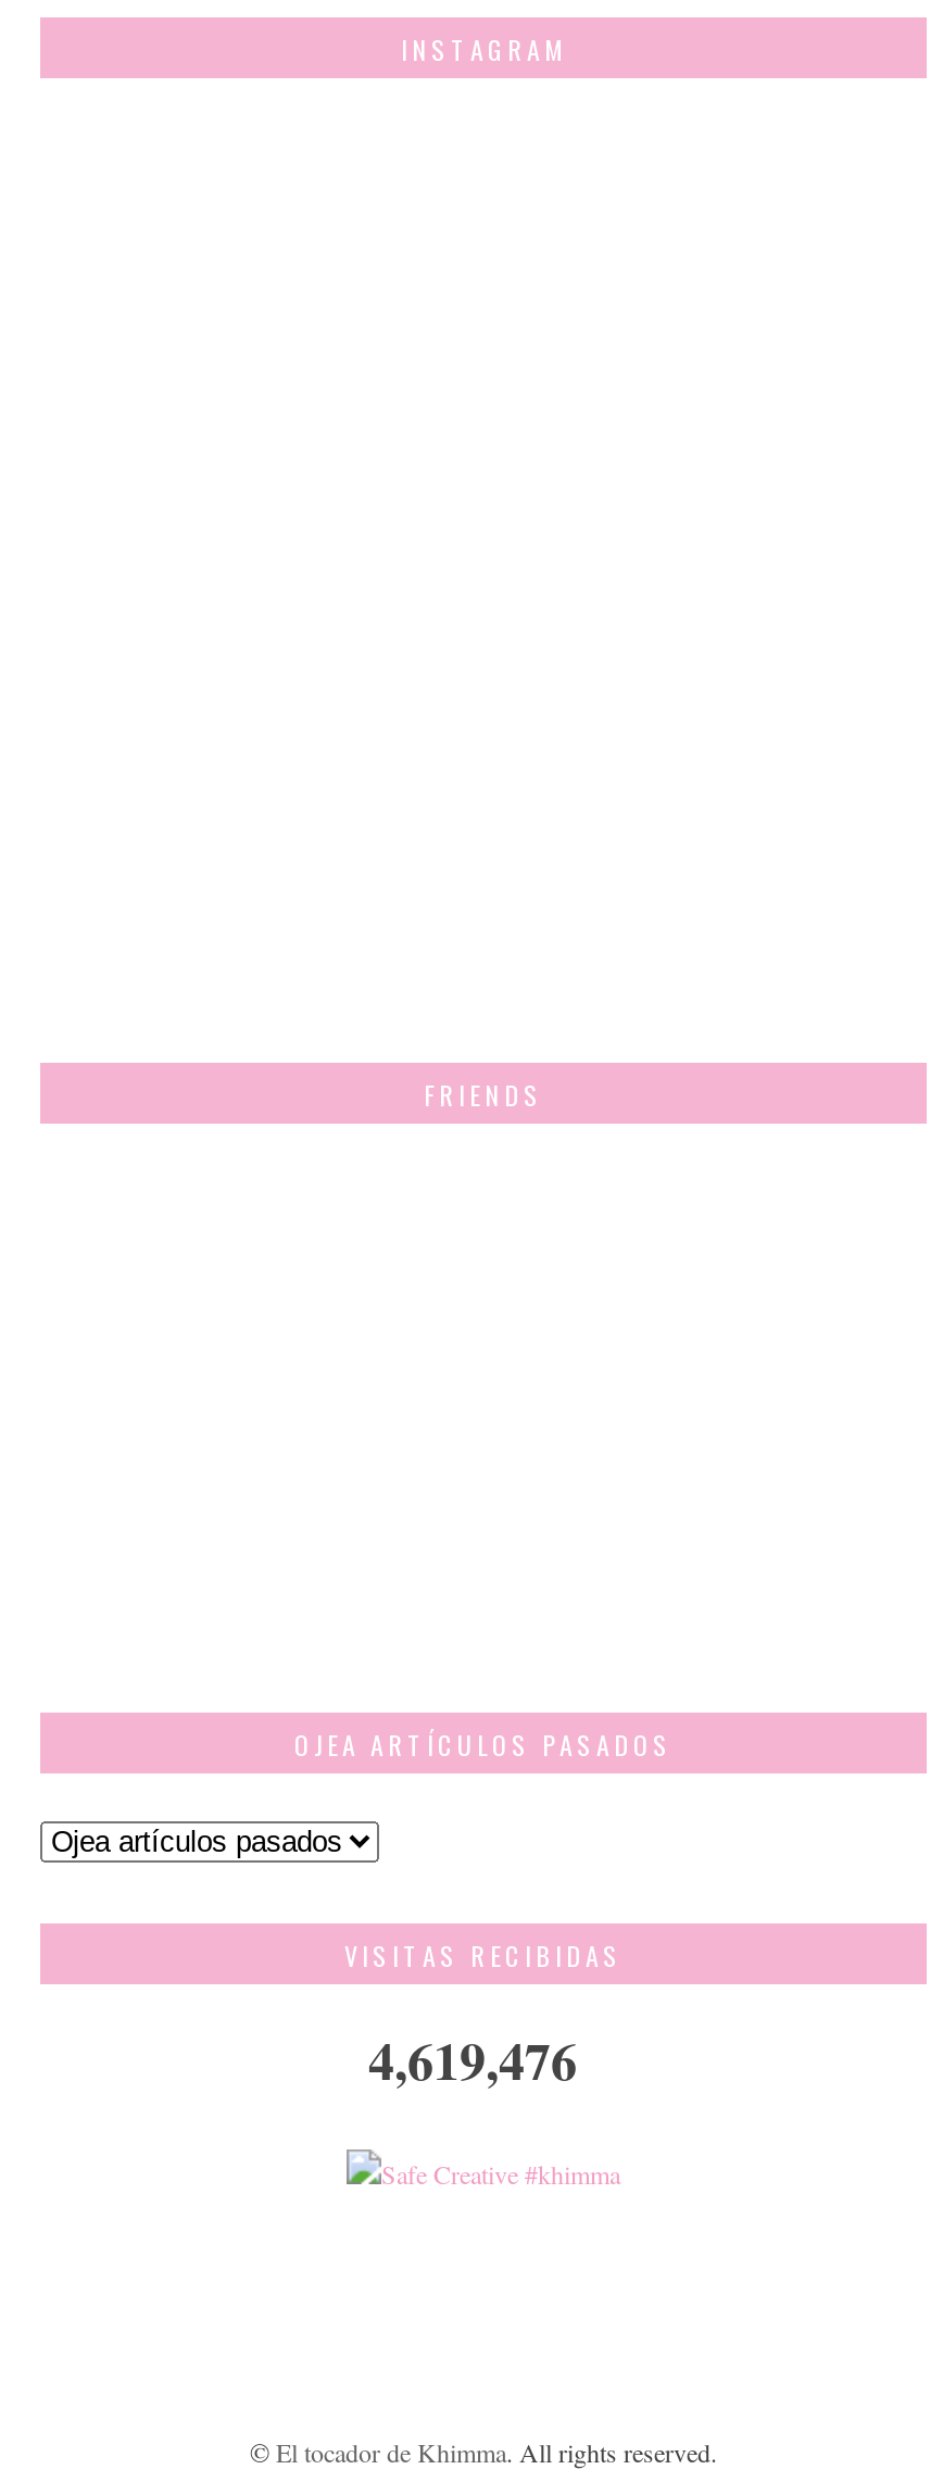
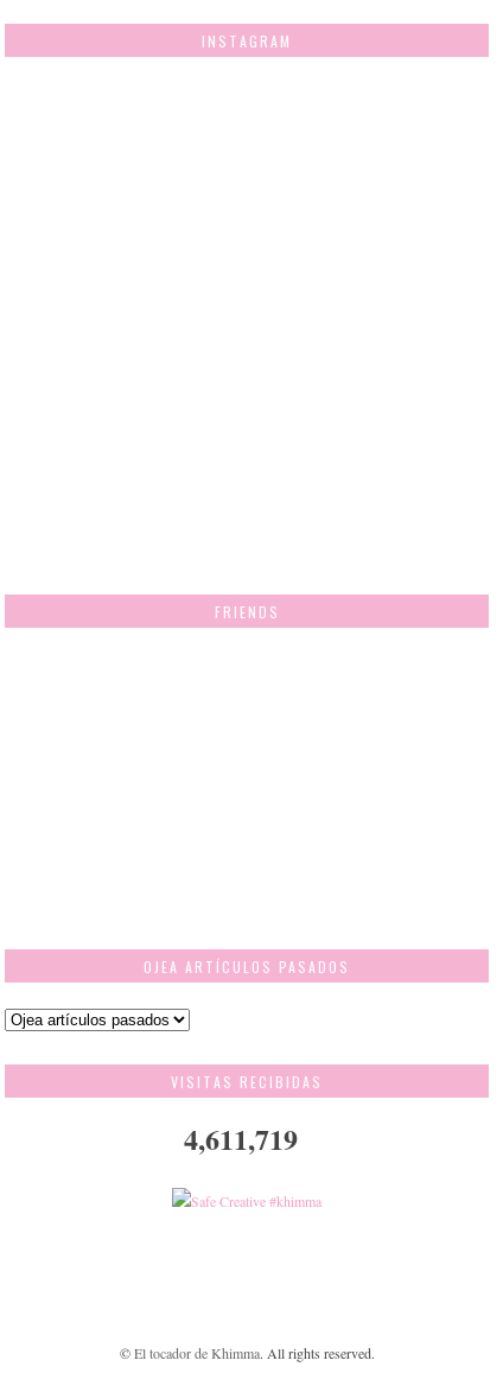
- 4,619,476
+ 4,611,719
